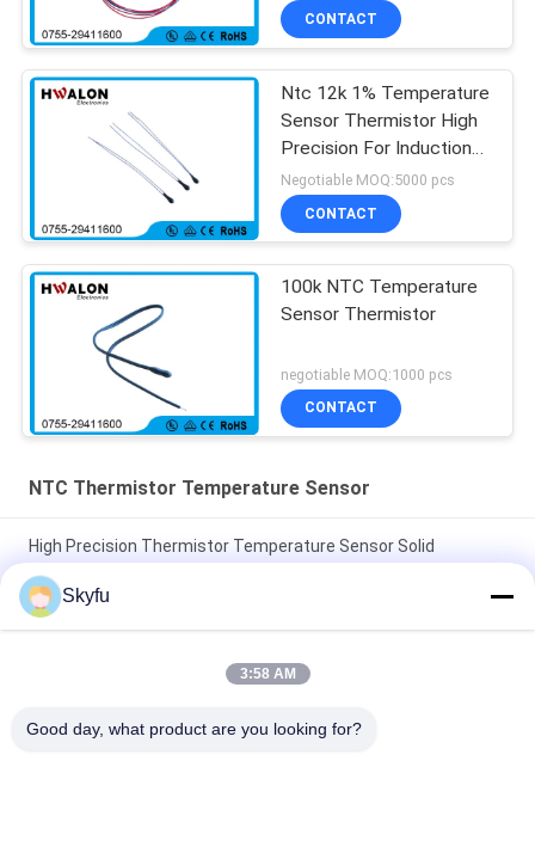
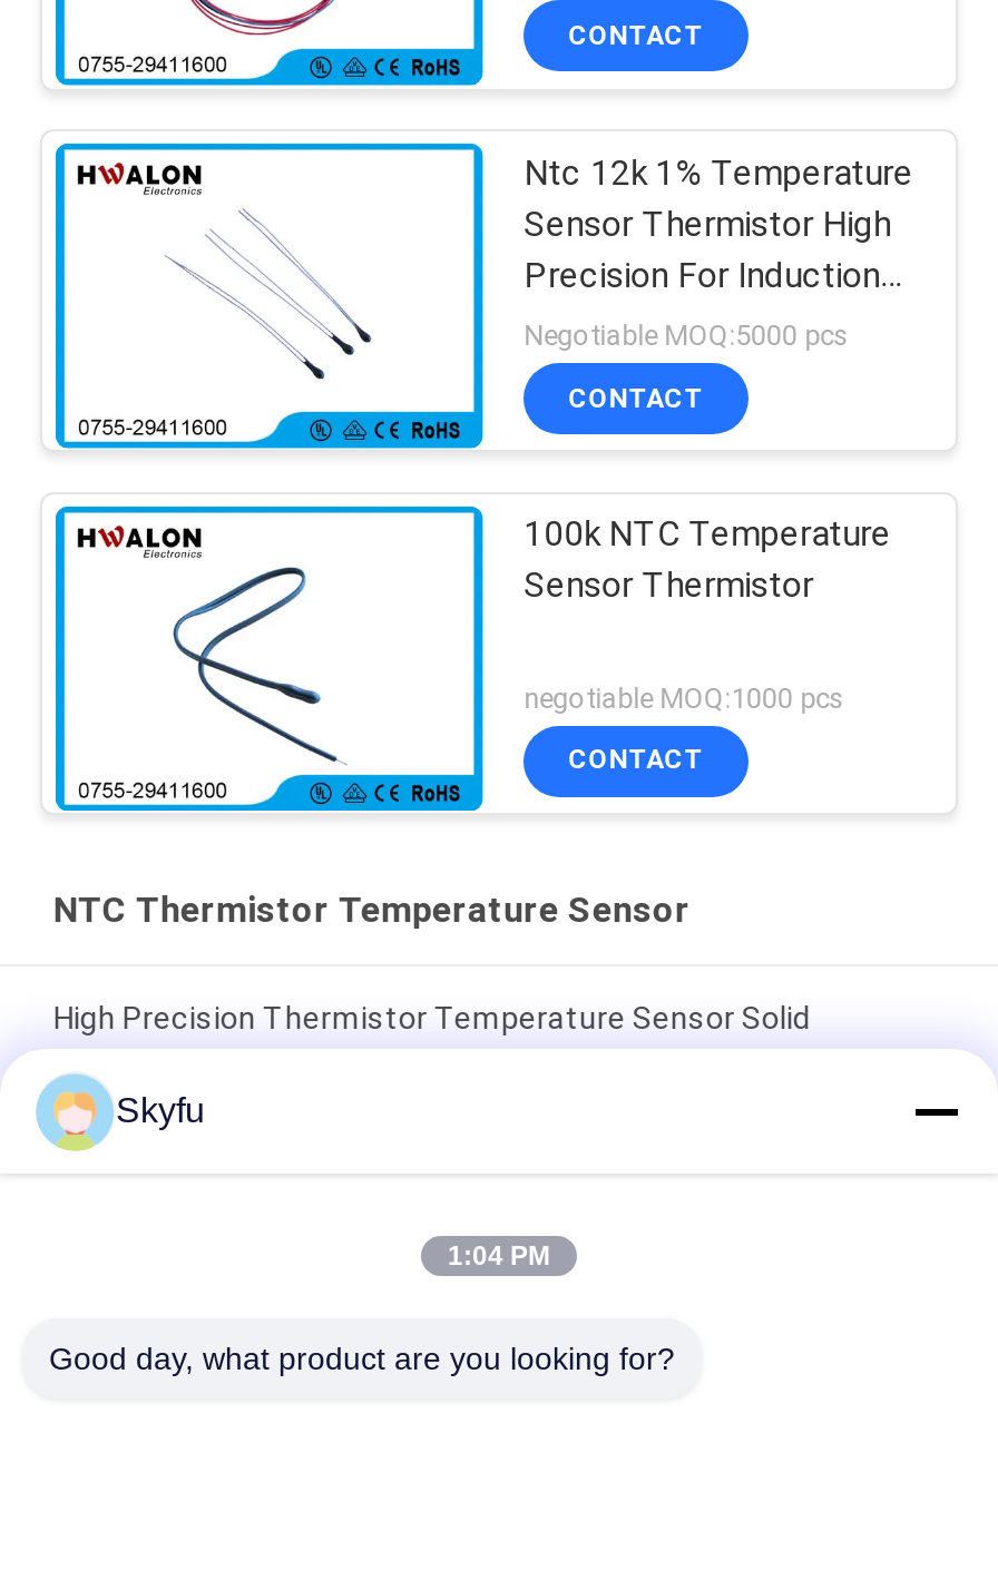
- 3:58 AM
+ 1:04 PM
